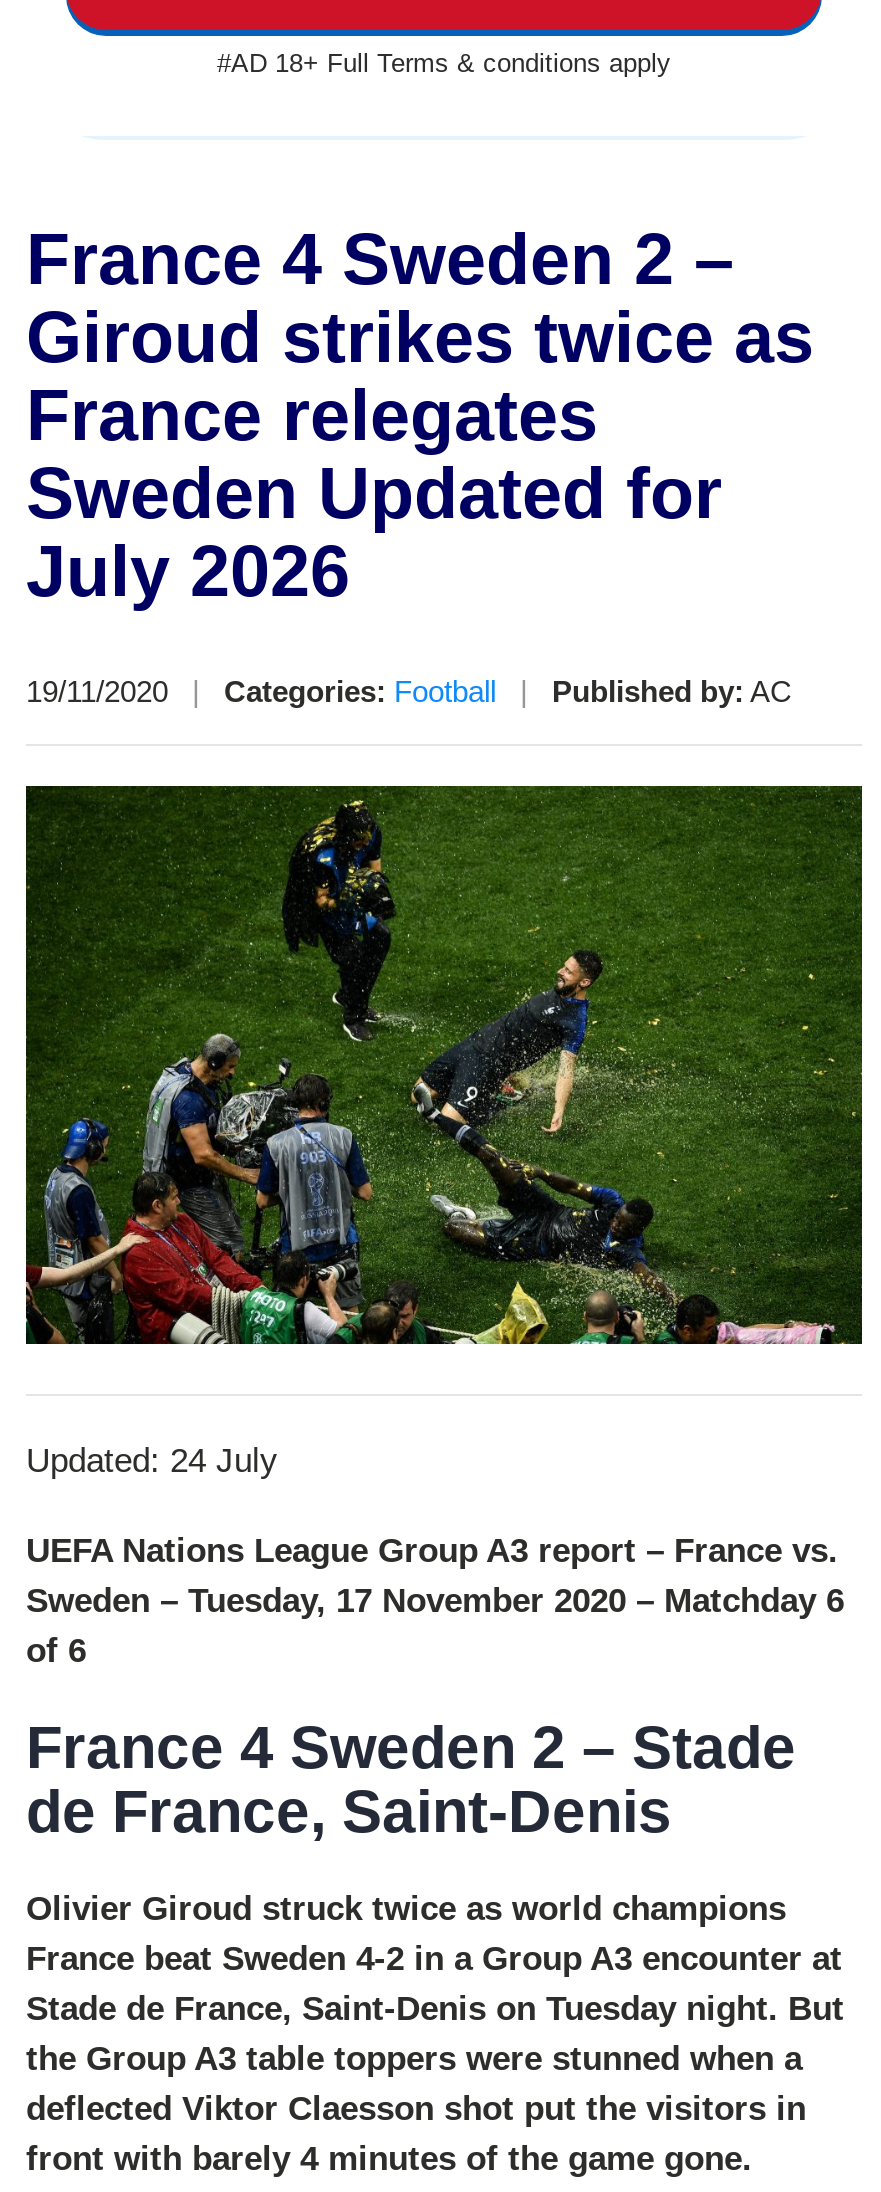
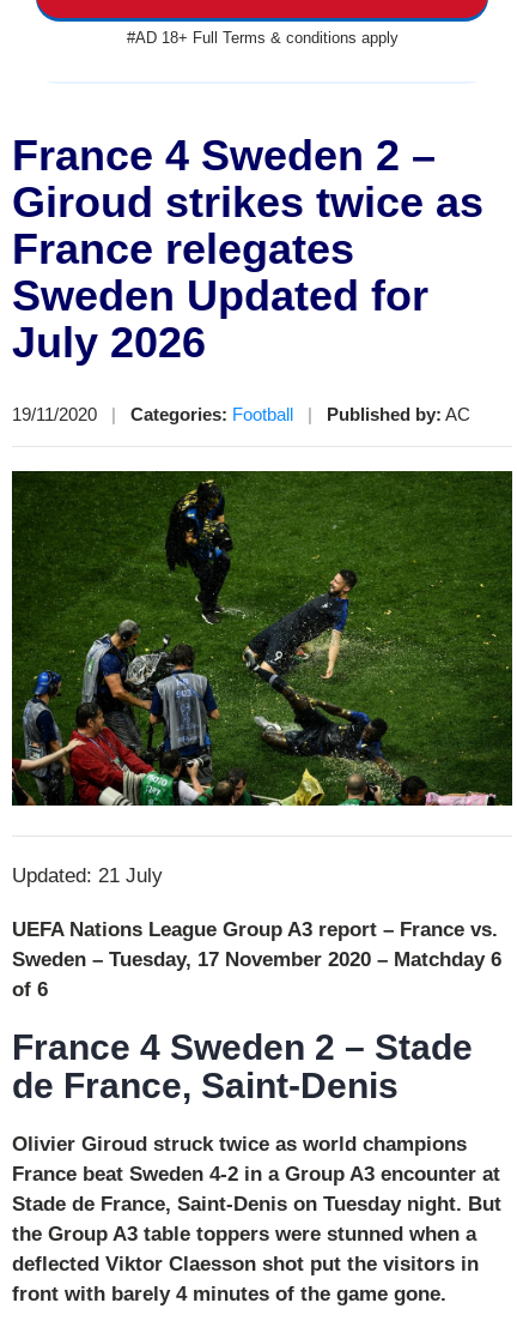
- Updated: 24 July
+ Updated: 21 July
